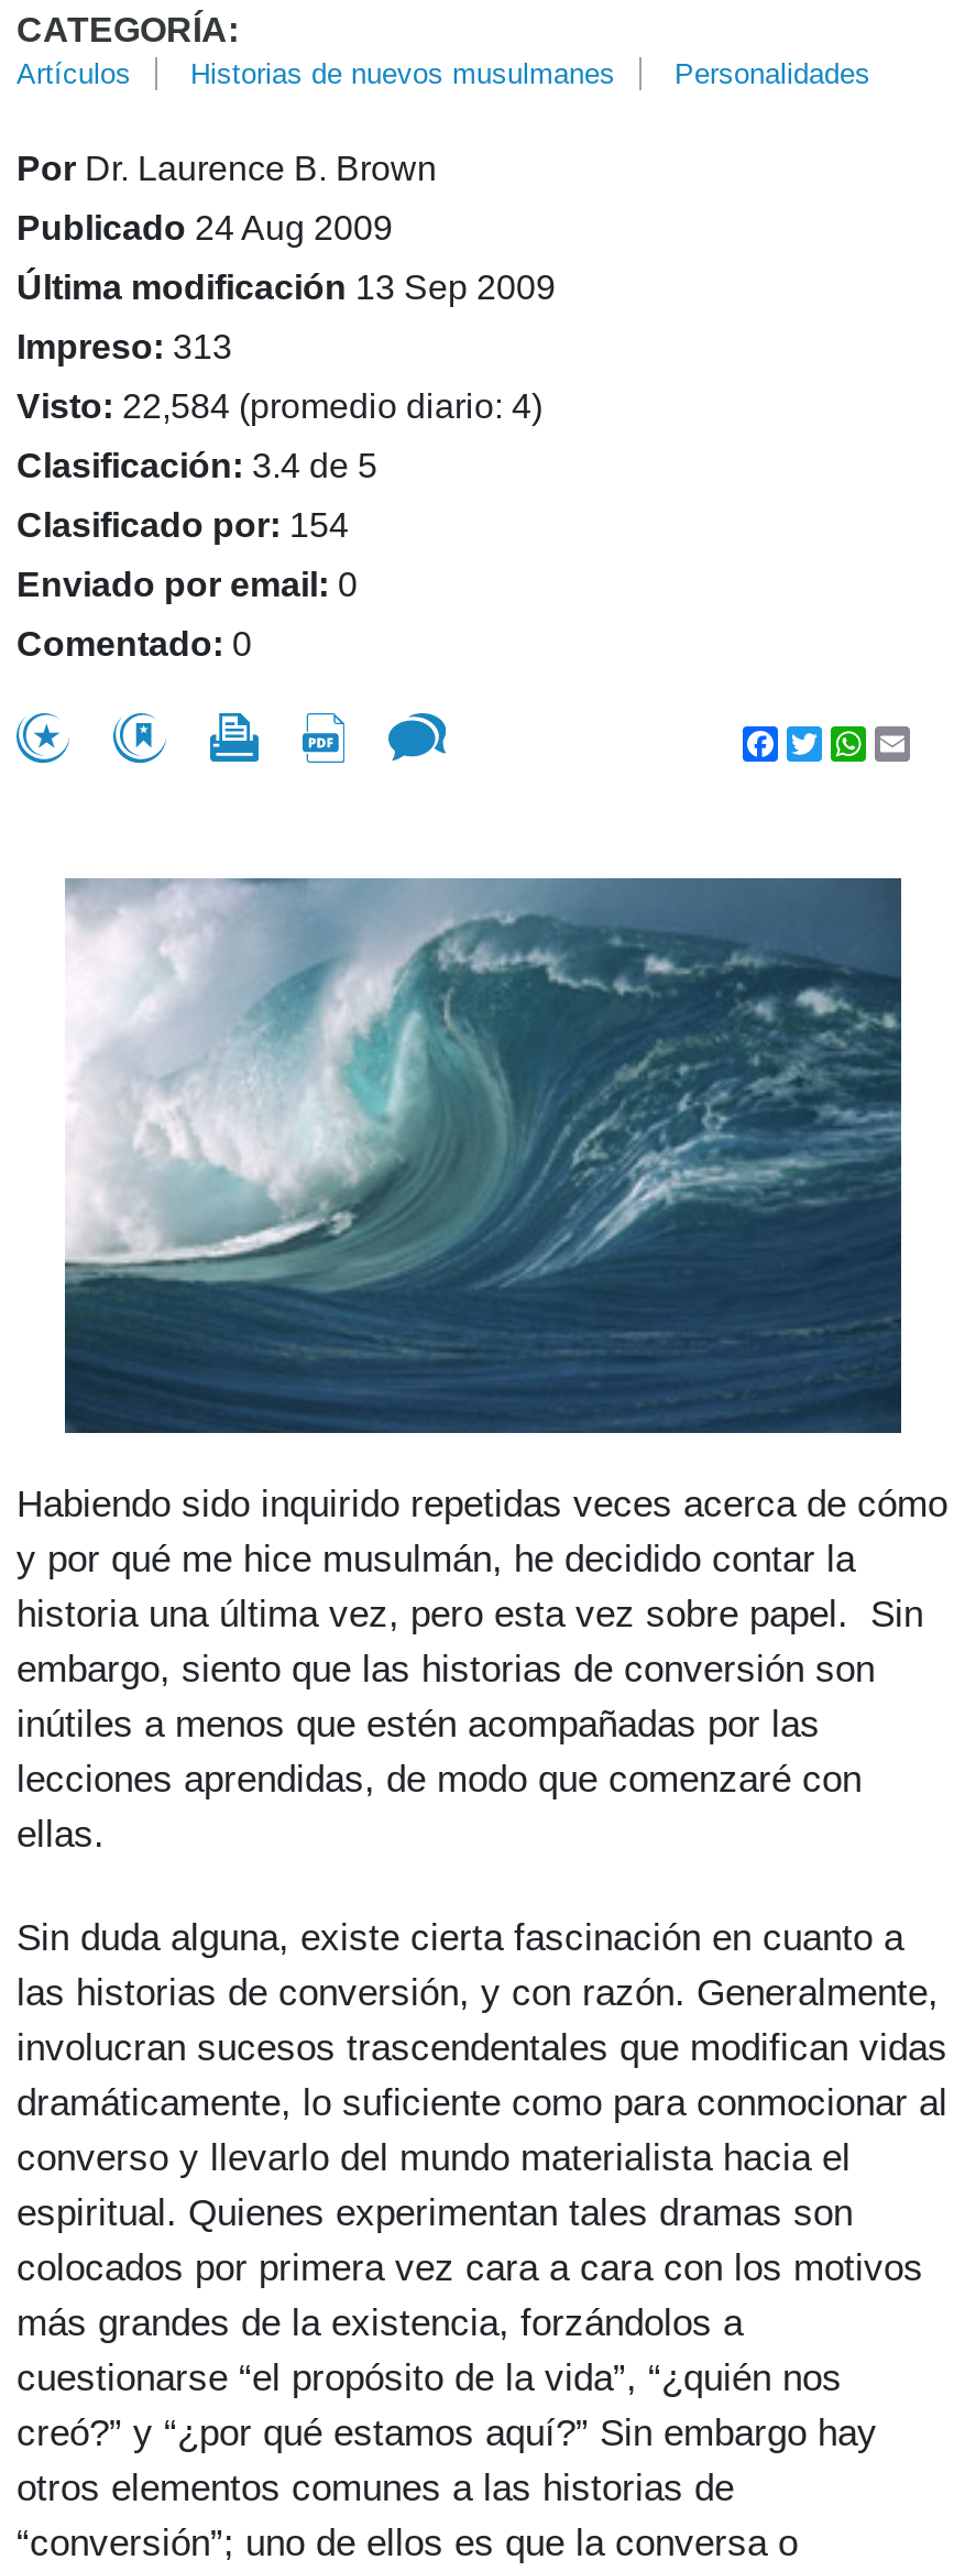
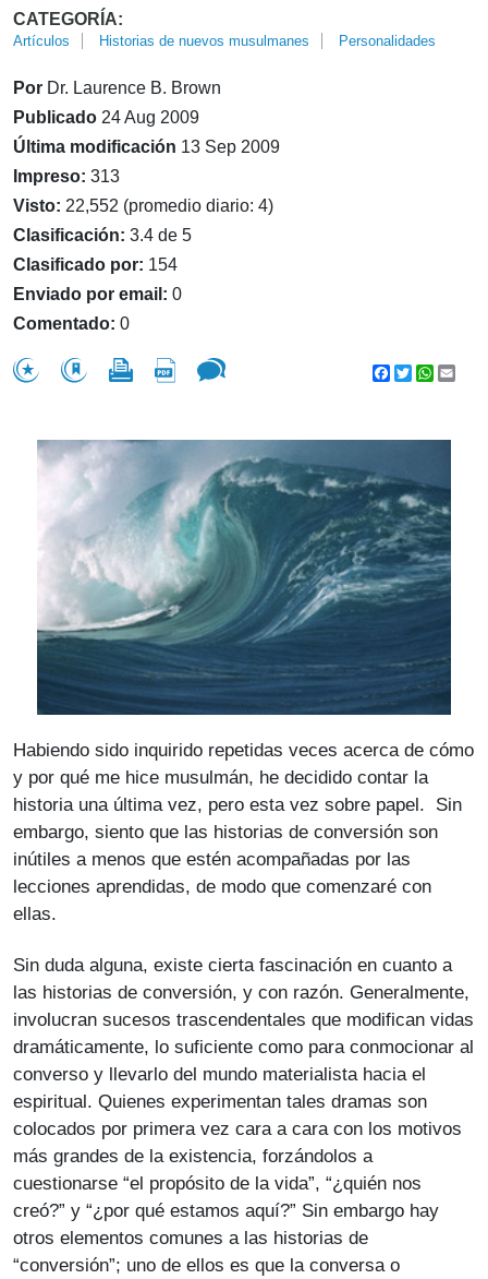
- Visto: 22,584 (promedio diario: 4)
+ Visto: 22,552 (promedio diario: 4)
